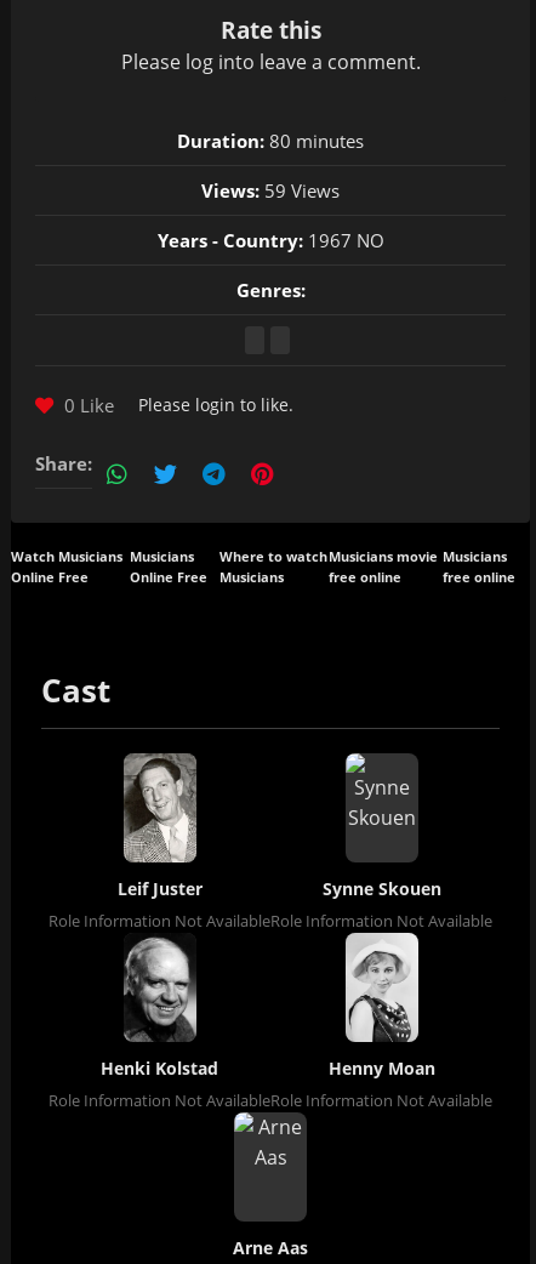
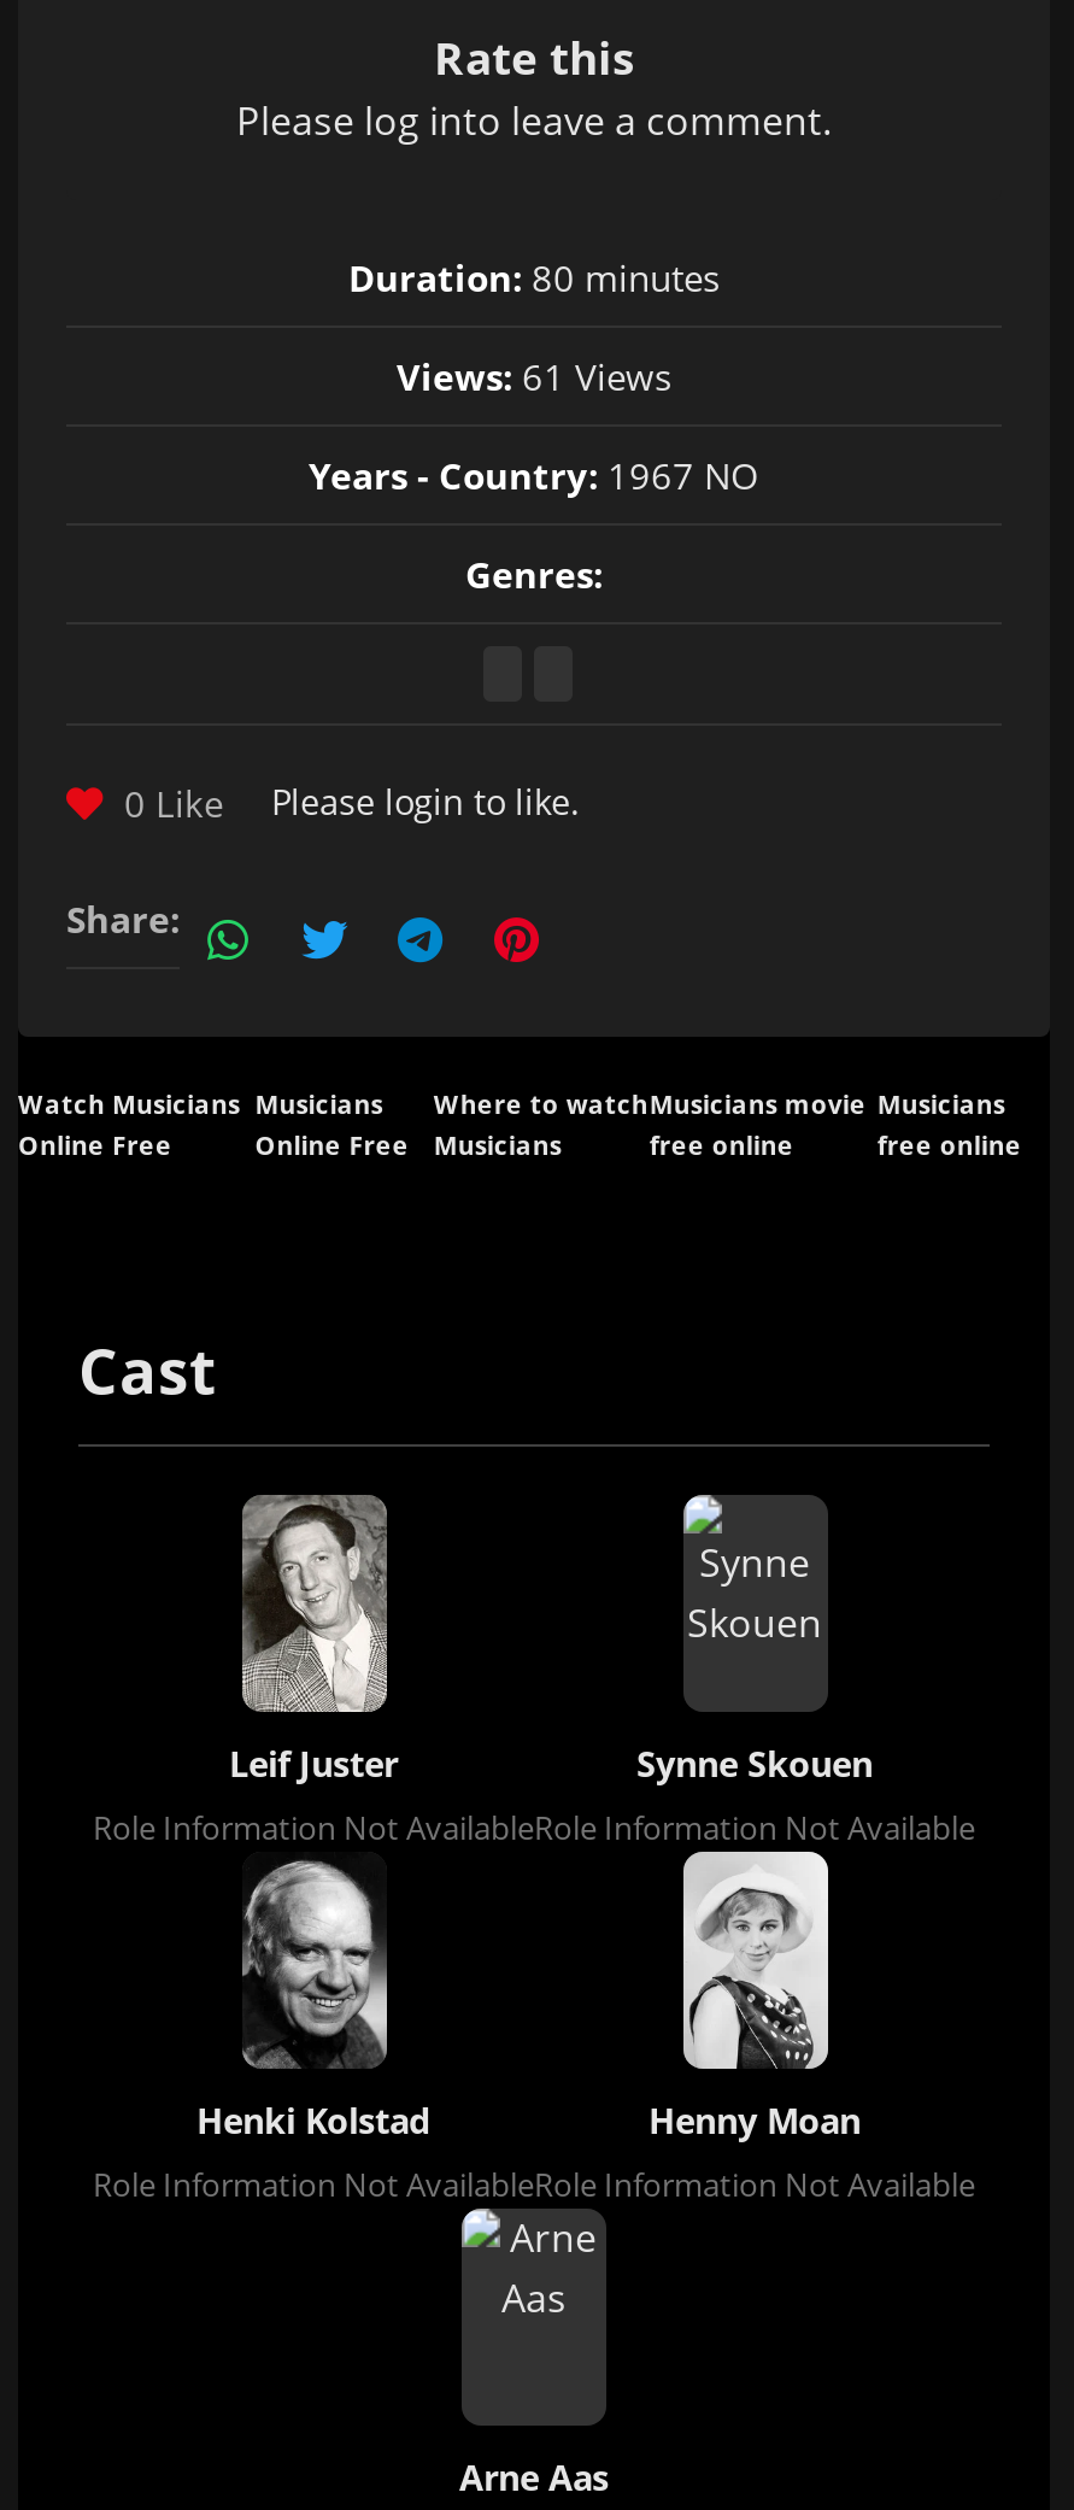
- Views: 59 Views
+ Views: 61 Views
